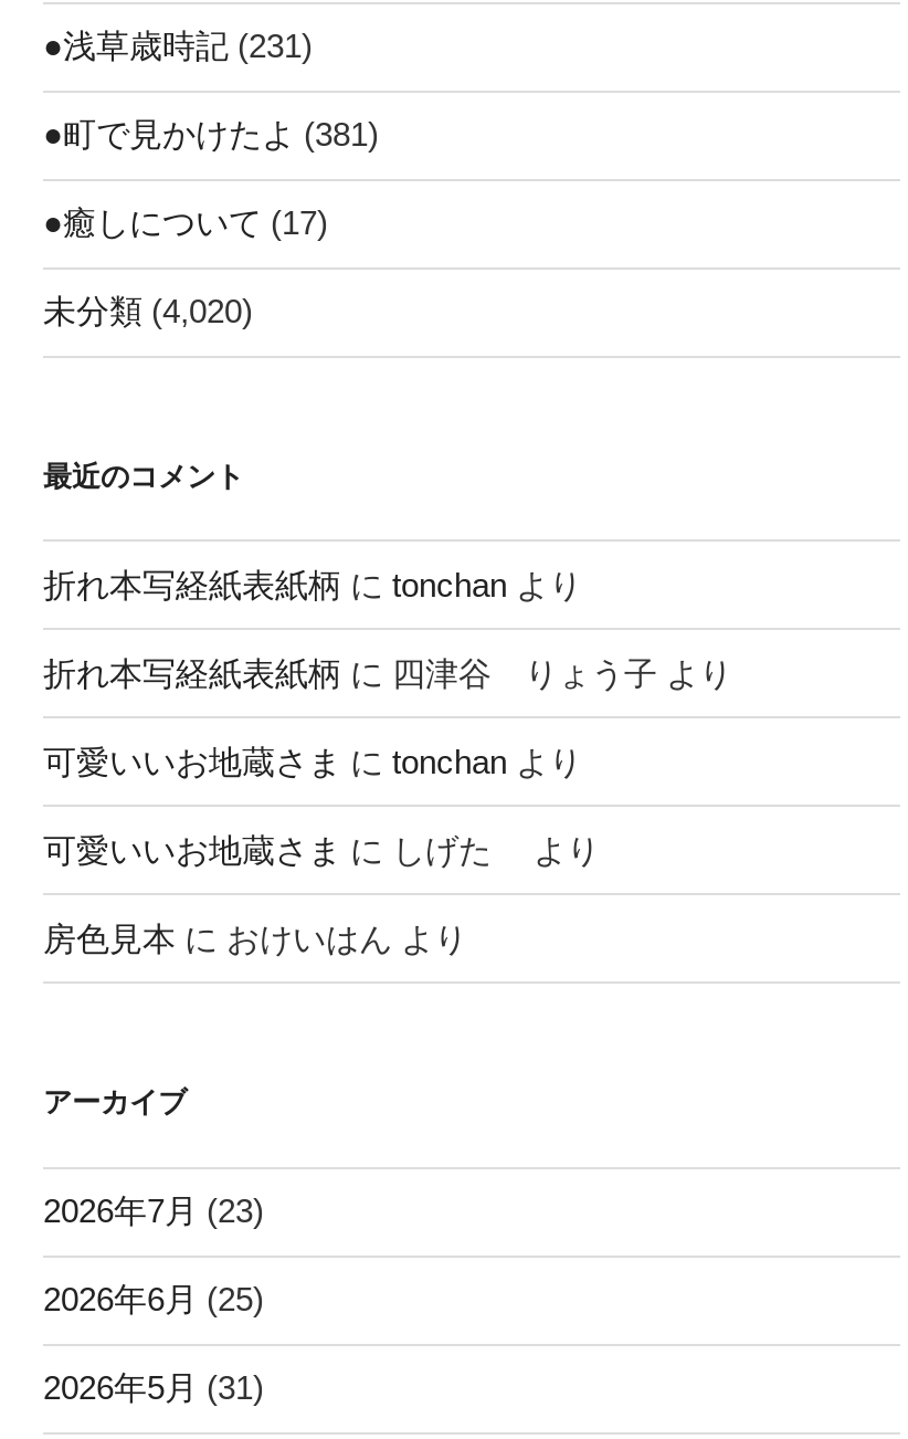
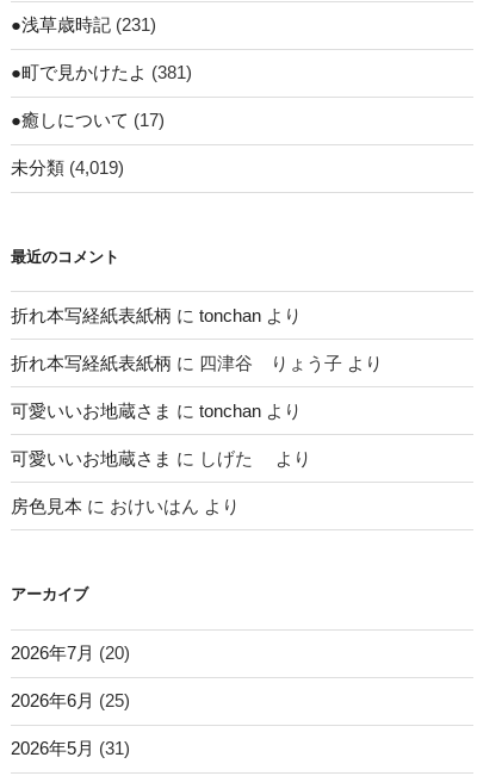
- 未分類(4,020)
+ 未分類(4,019)

- 2026年7月(23)
+ 2026年7月(20)
